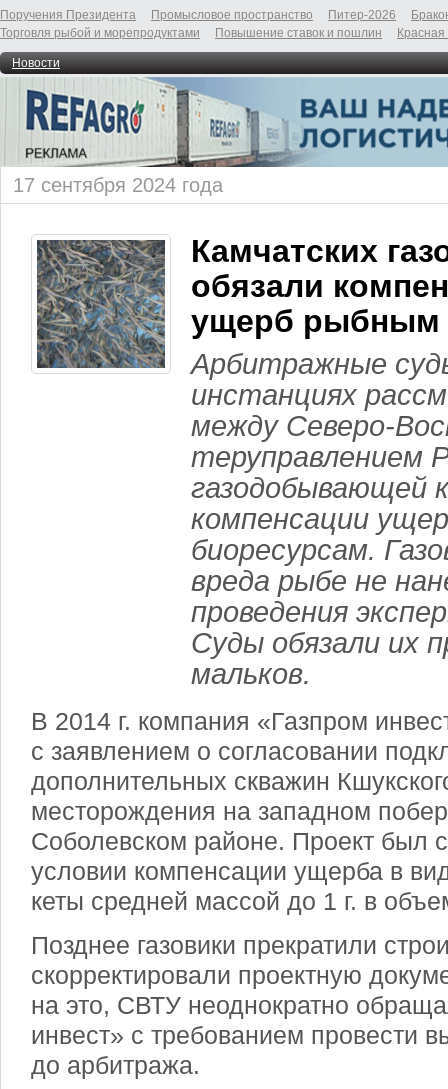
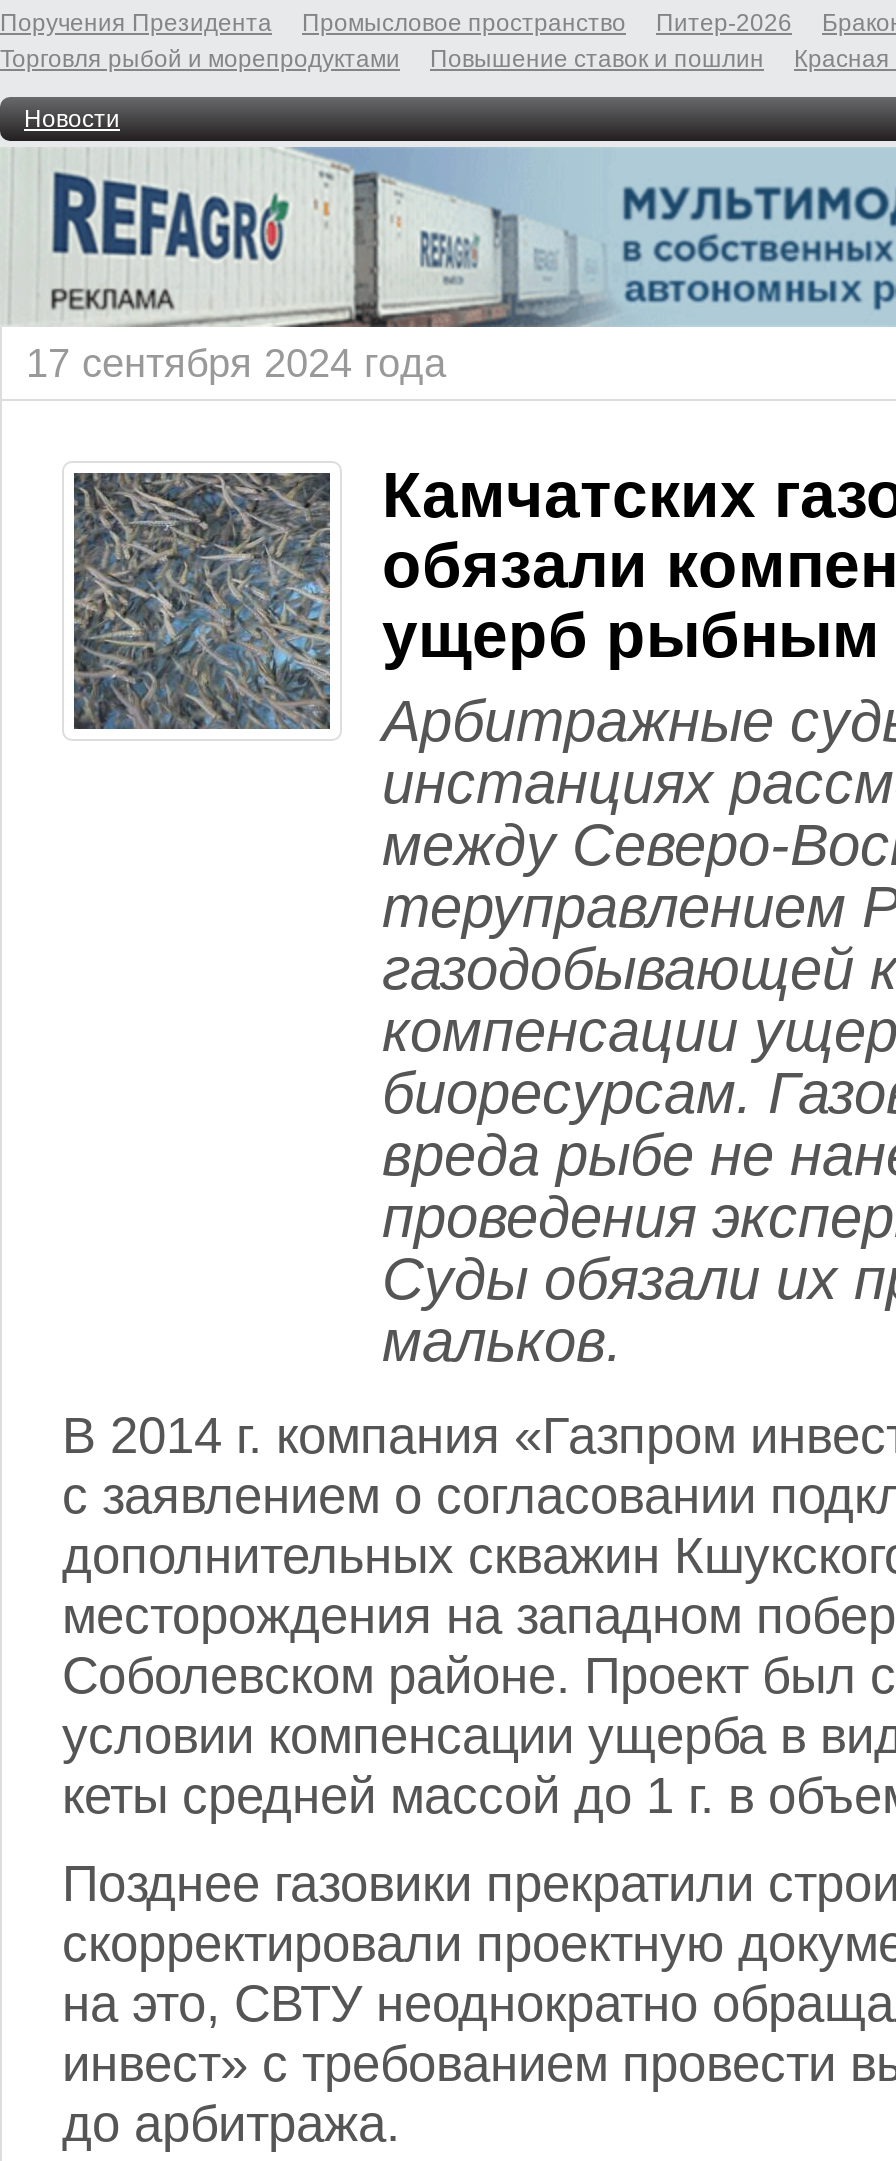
- [image]
+ [image]
